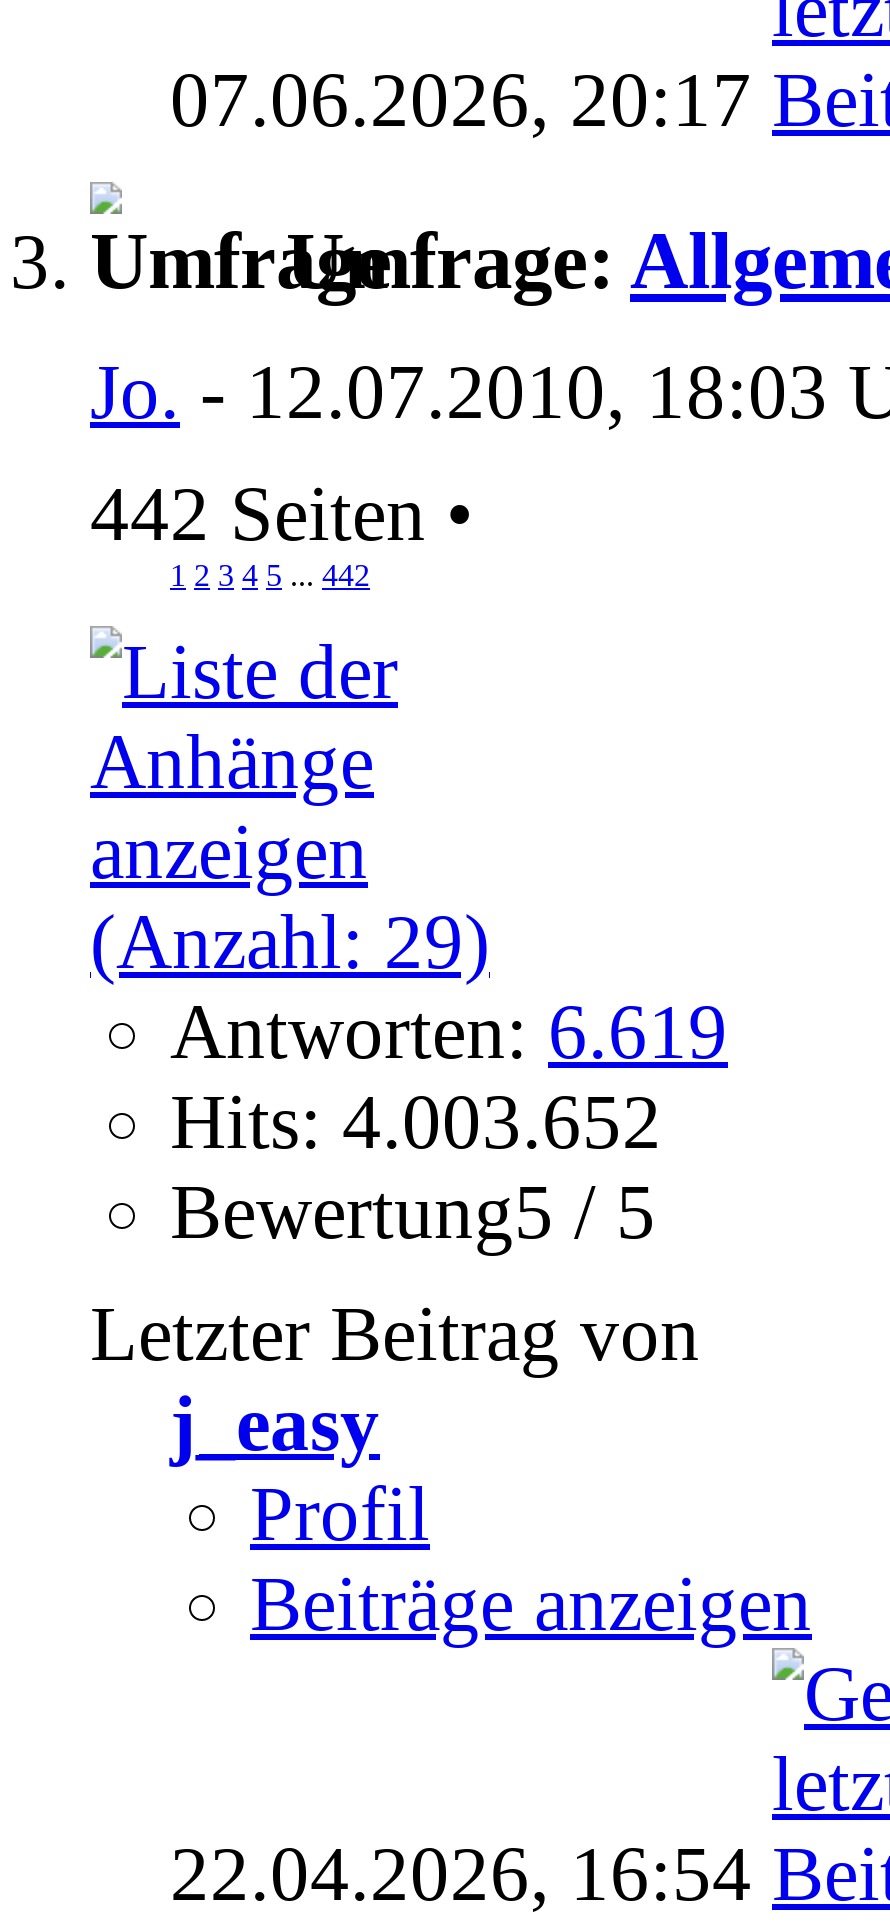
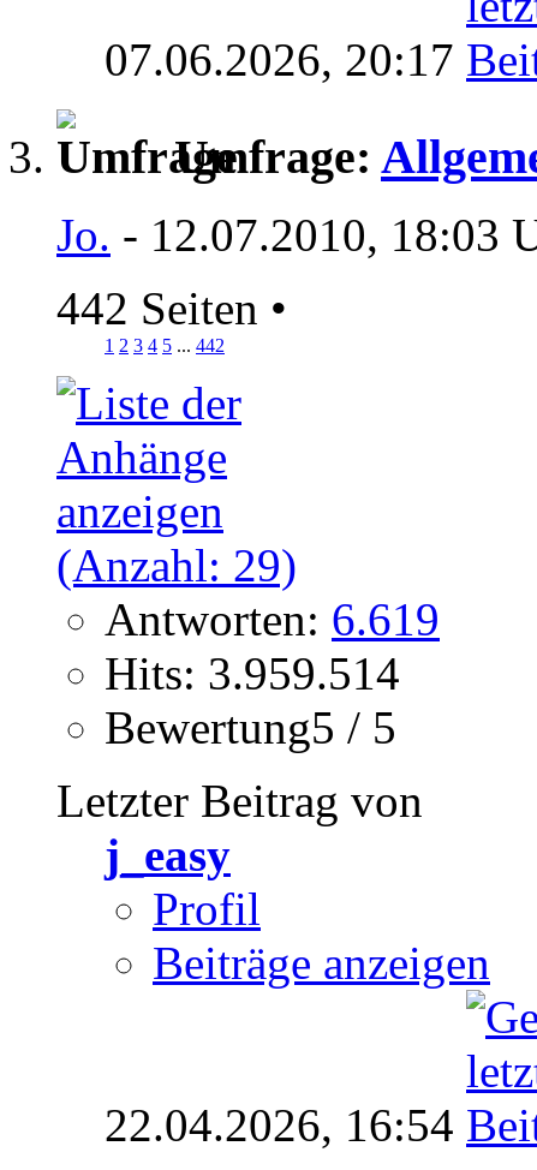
- Hits: 4.003.652
+ Hits: 3.959.514
